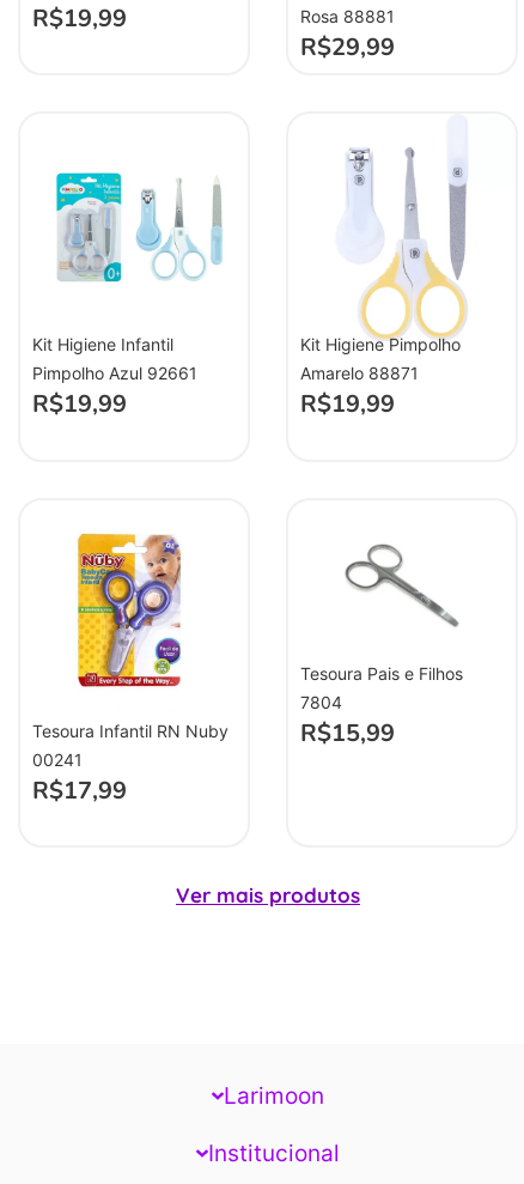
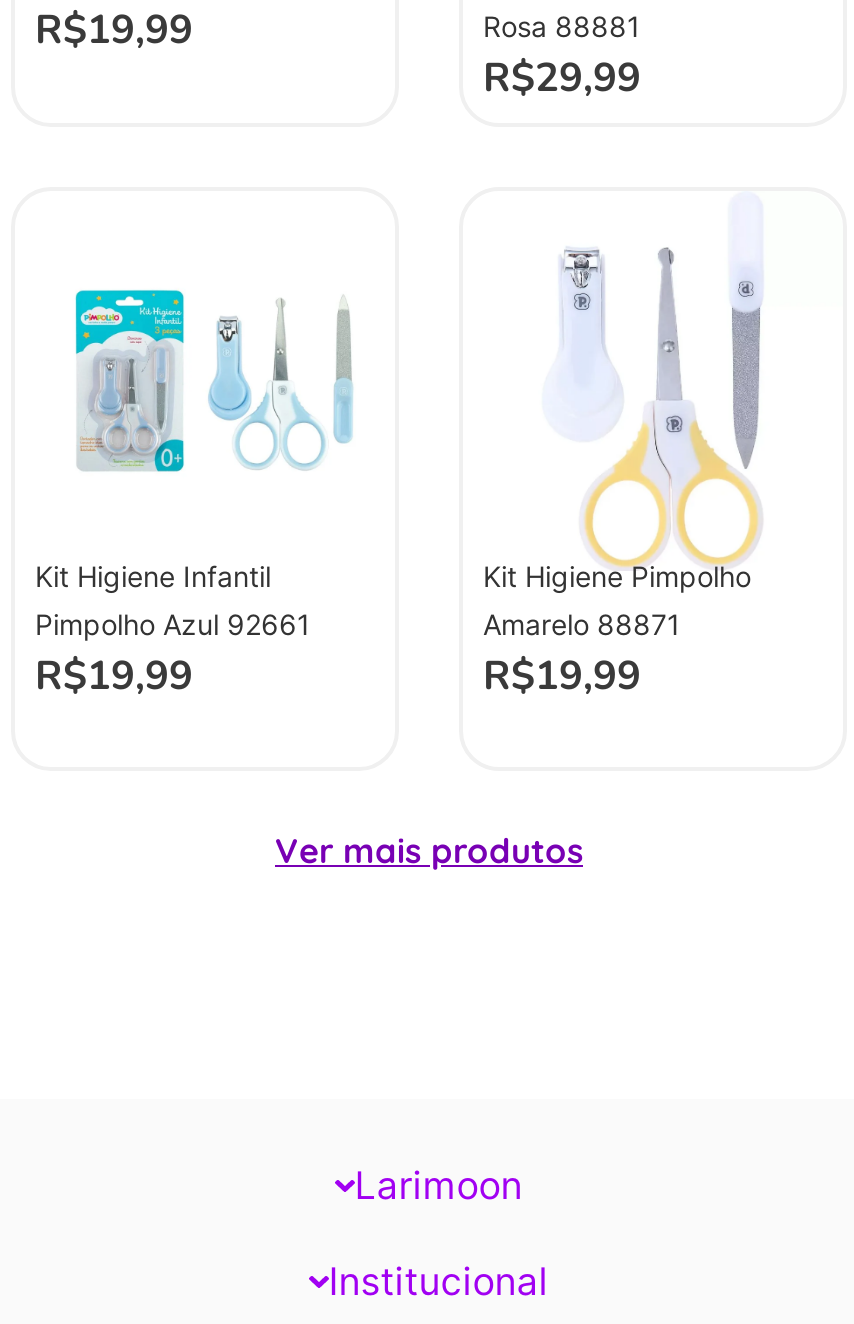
- [image]
- Tesoura Infantil RN Nuby
- 00241
- R$17,99

- [image]
- Tesoura Pais e Filhos
- 7804
- R$15,99
